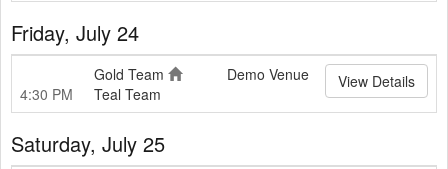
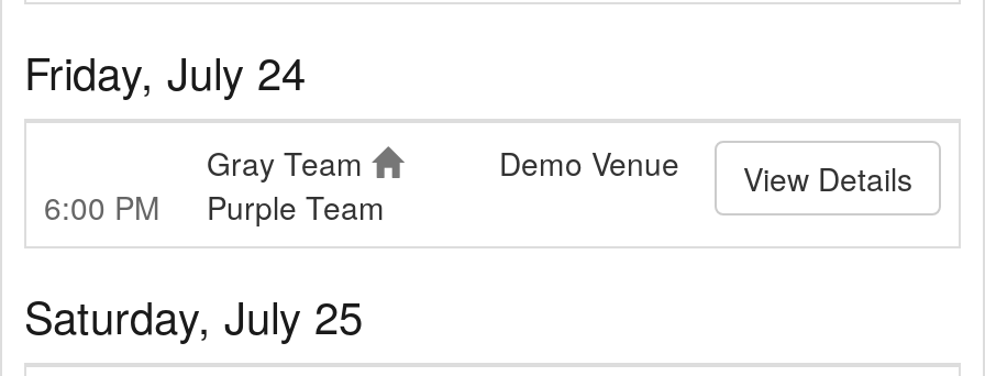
- Gold Team
+ Gray Team

- 4:30 PM
+ 6:00 PM

- Teal Team
+ Purple Team
